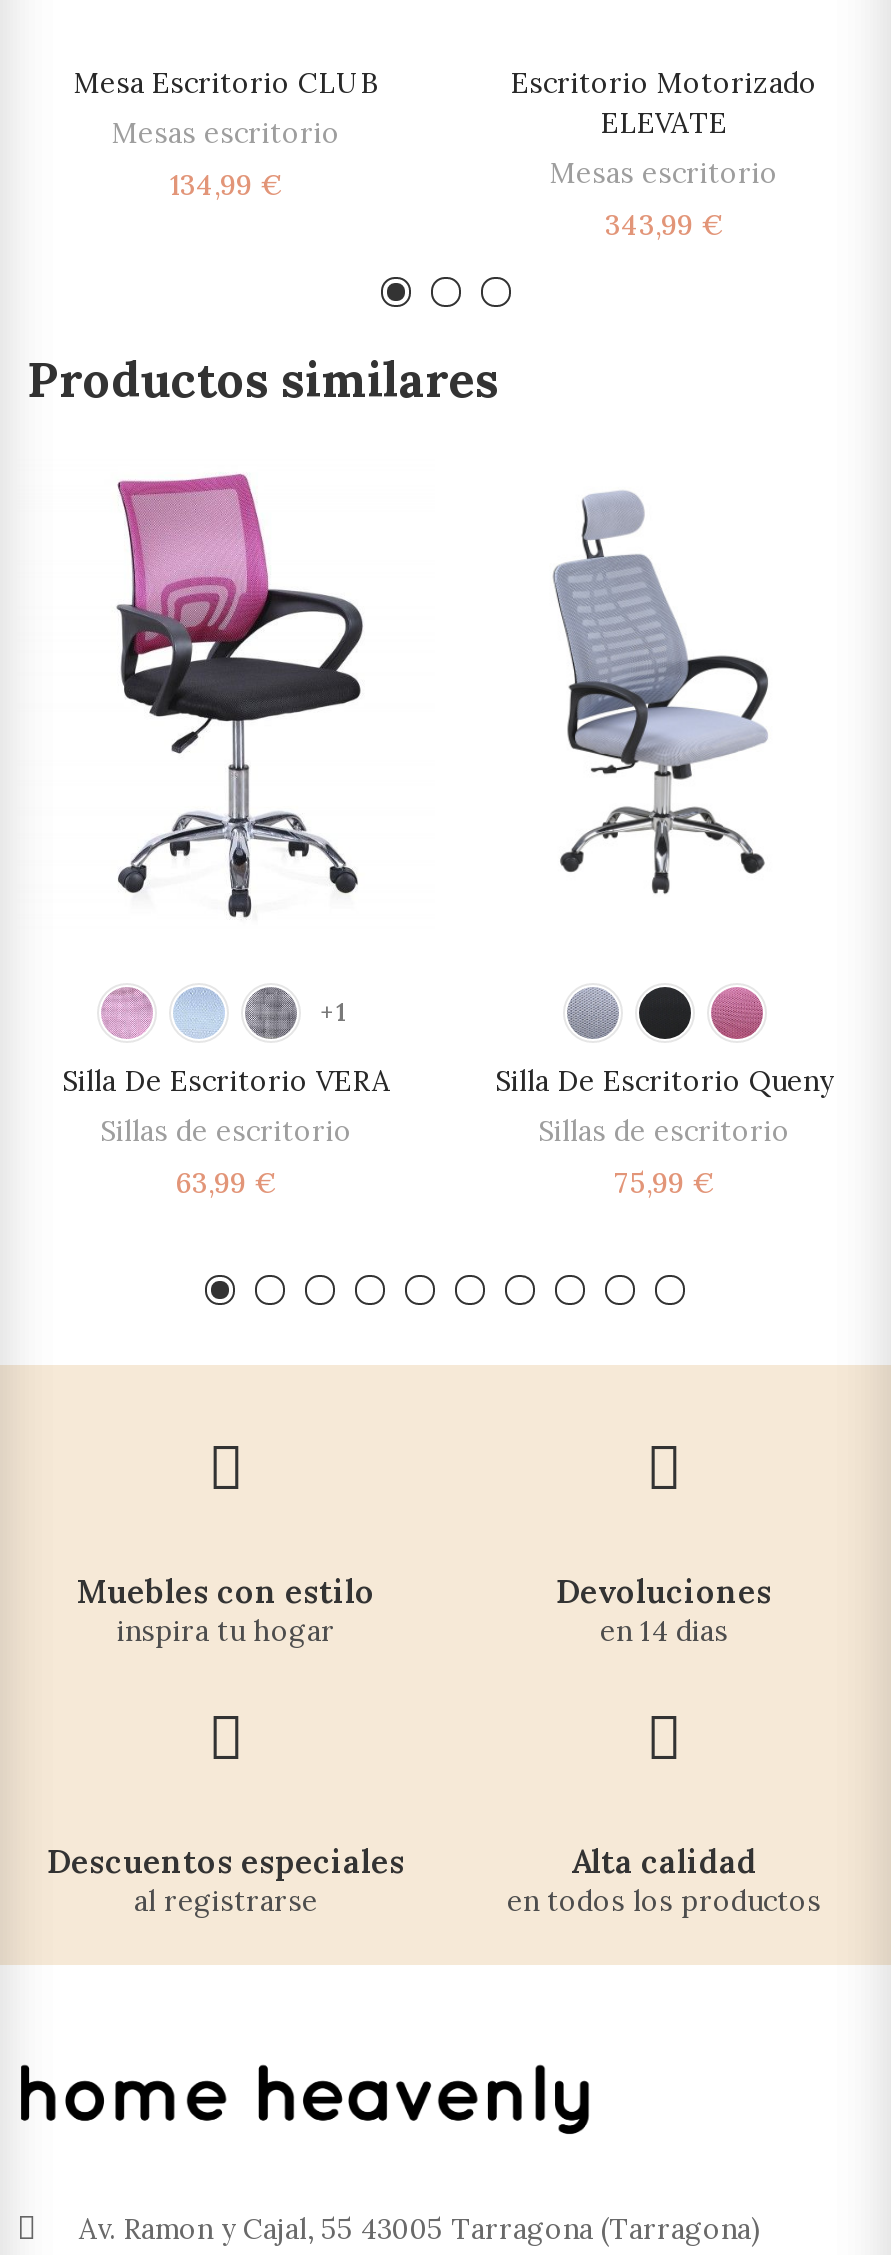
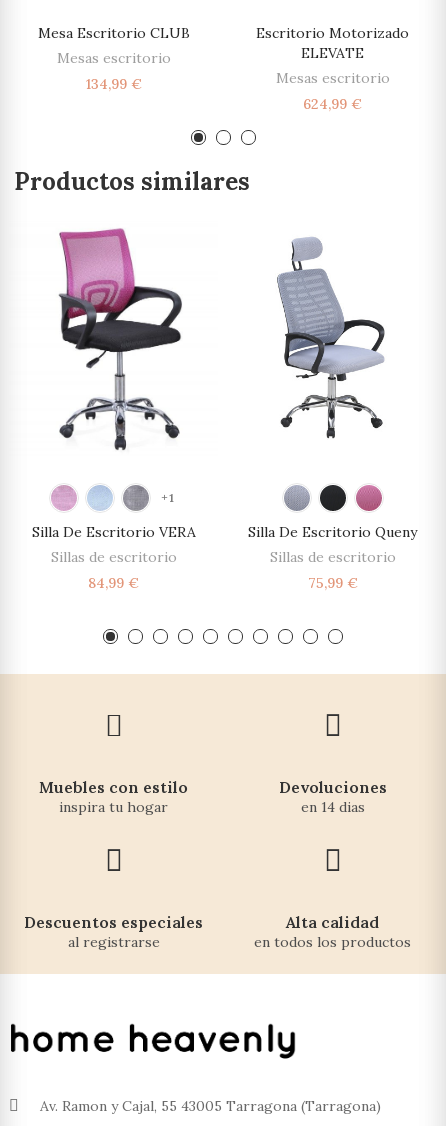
- 343,99 €
+ 624,99 €

- 63,99 €
+ 84,99 €
